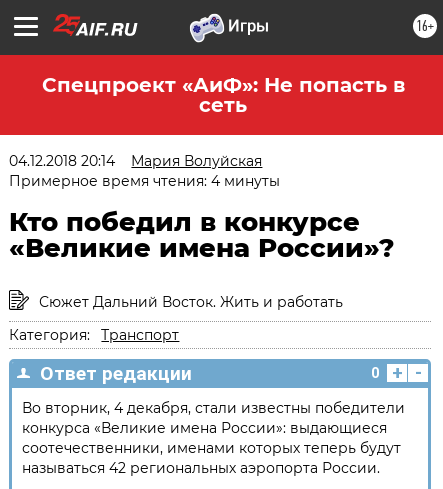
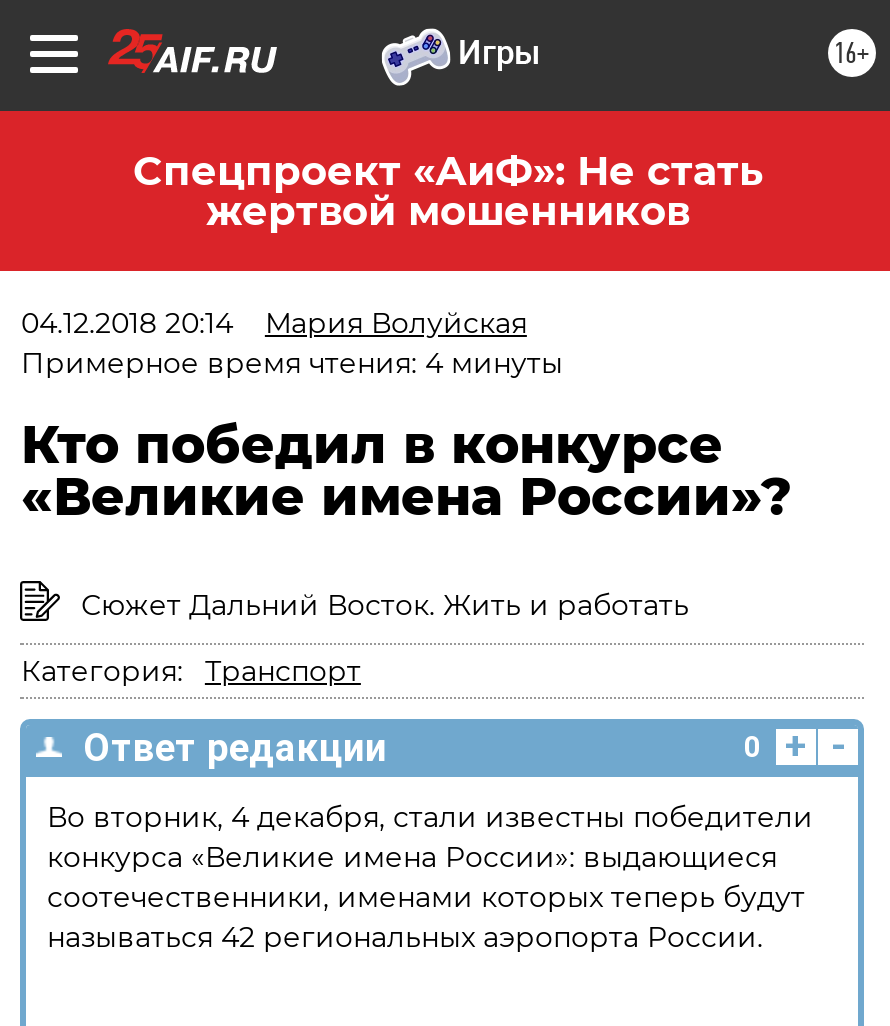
- Спецпроект «АиФ»: Не попасть в
- сеть
+ Спецпроект «АиФ»: Не стать
+ жертвой мошенников
